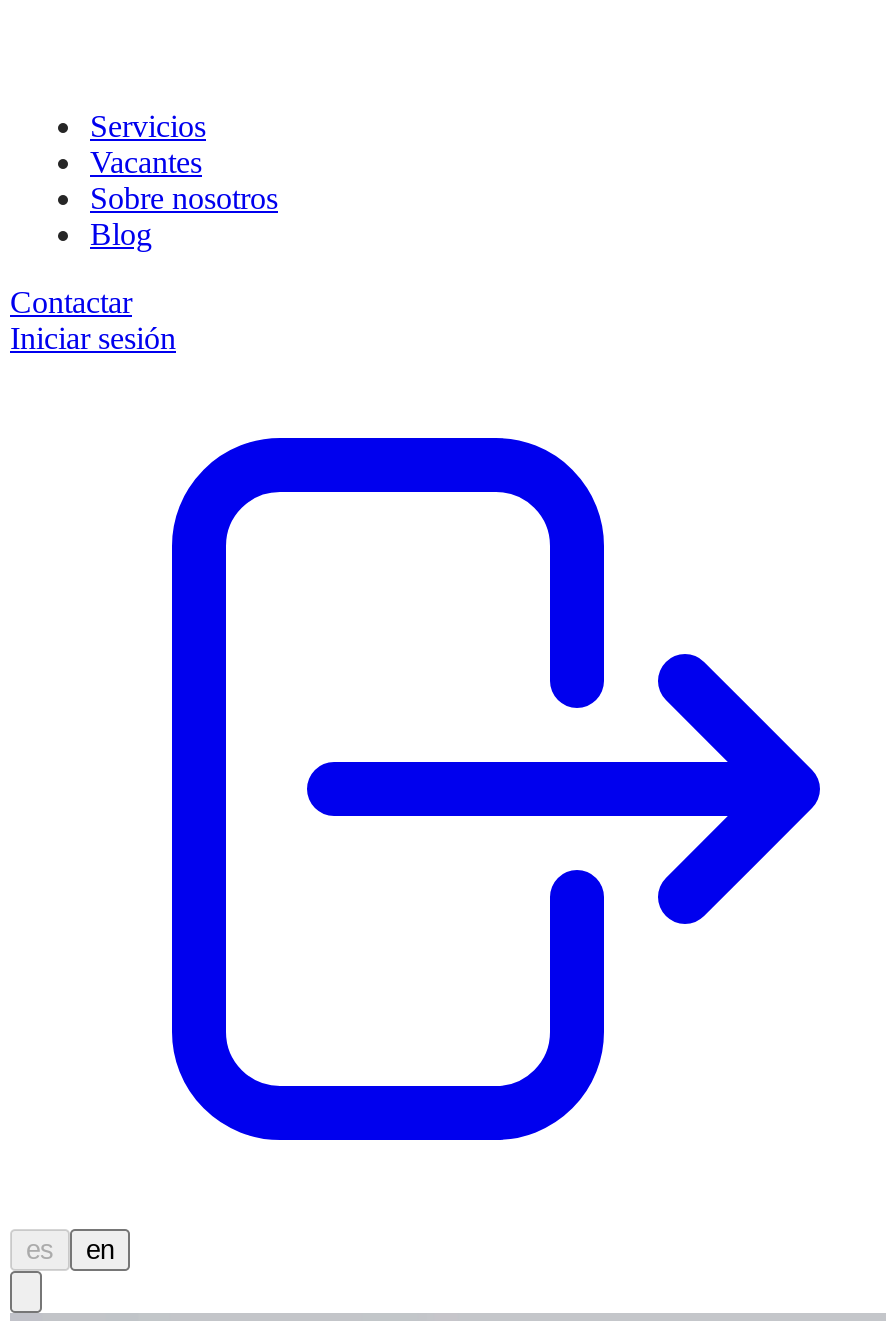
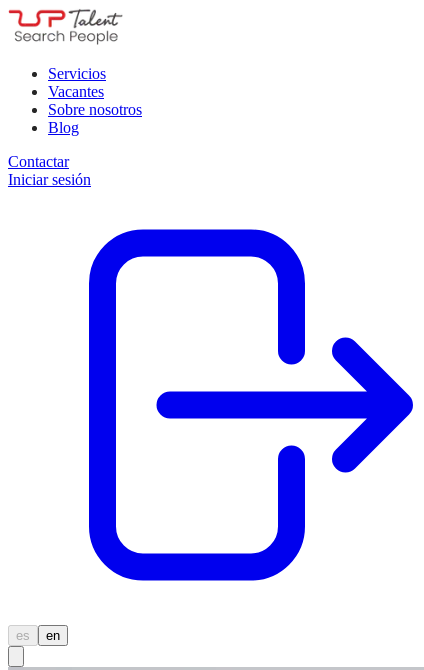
+ [image]
